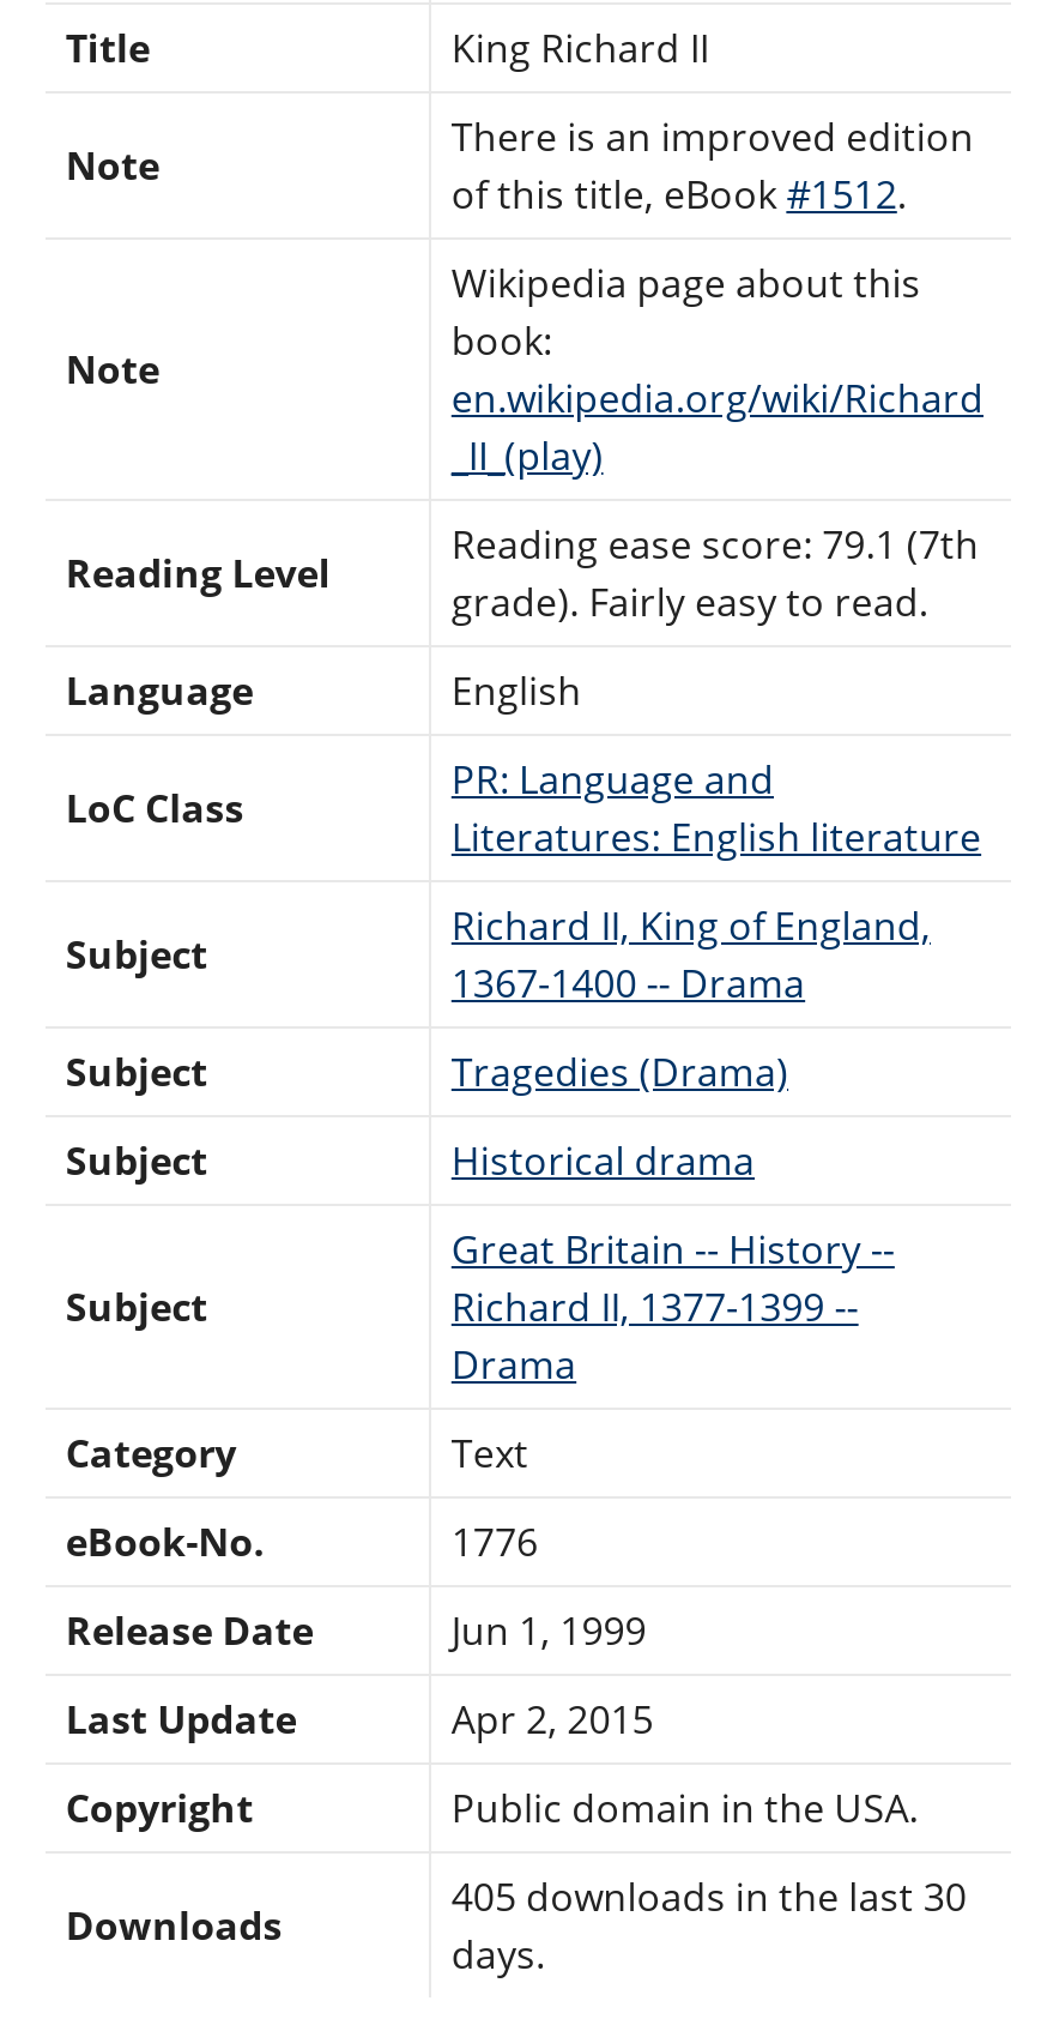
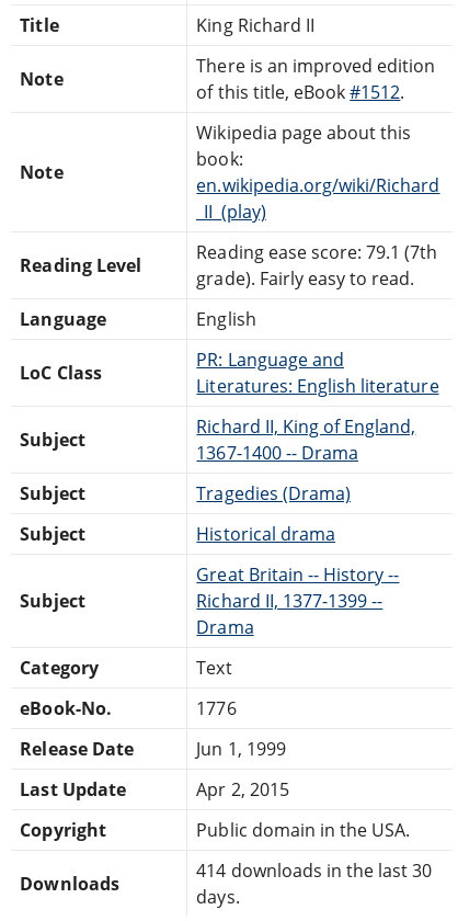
- 405 downloads in the last 30
+ 414 downloads in the last 30
